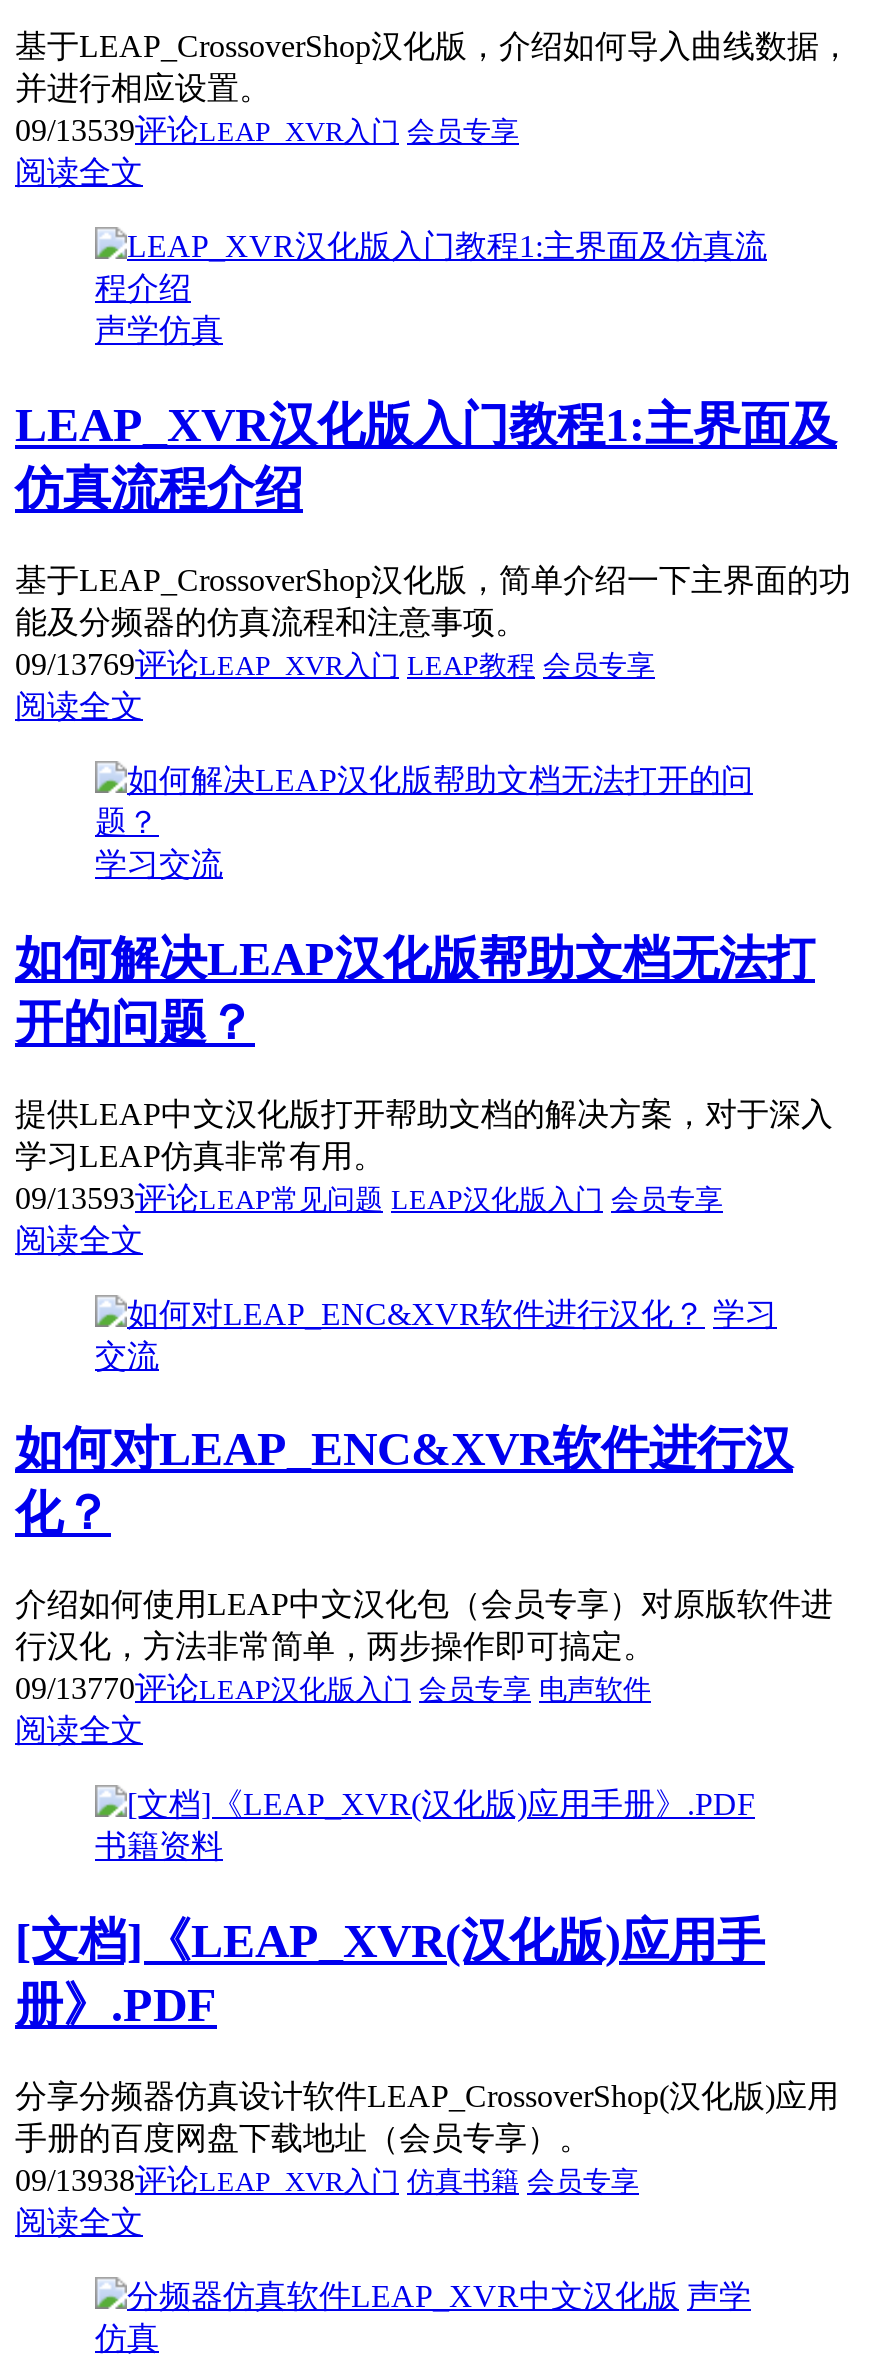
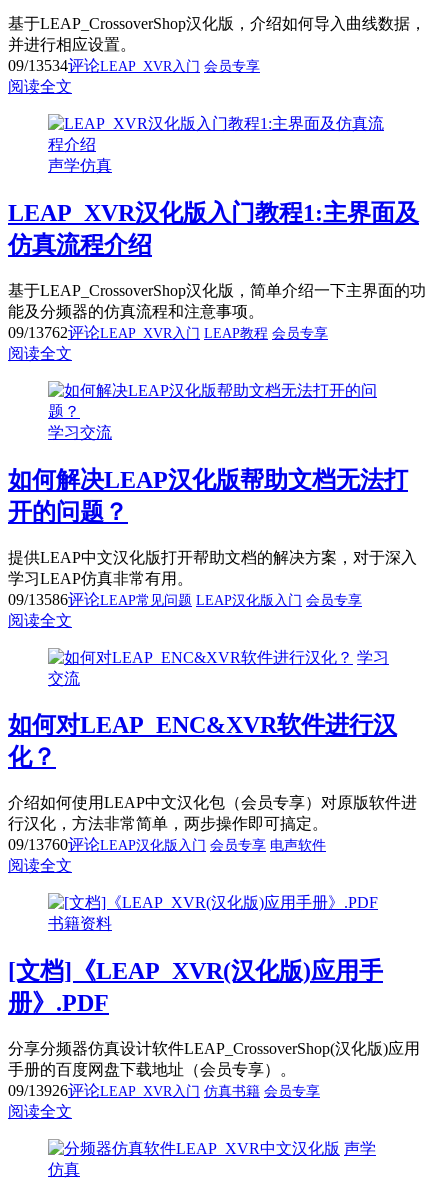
- 09/13539评论LEAP_XVR入门 会员专享
+ 09/13534评论LEAP_XVR入门 会员专享

- 09/13769评论LEAP_XVR入门 LEAP教程 会员专享
+ 09/13762评论LEAP_XVR入门 LEAP教程 会员专享

- 09/13593评论LEAP常见问题 LEAP汉化版入门 会员专享
+ 09/13586评论LEAP常见问题 LEAP汉化版入门 会员专享

- 09/13770评论LEAP汉化版入门 会员专享 电声软件
+ 09/13760评论LEAP汉化版入门 会员专享 电声软件

- 09/13938评论LEAP_XVR入门 仿真书籍 会员专享
+ 09/13926评论LEAP_XVR入门 仿真书籍 会员专享
